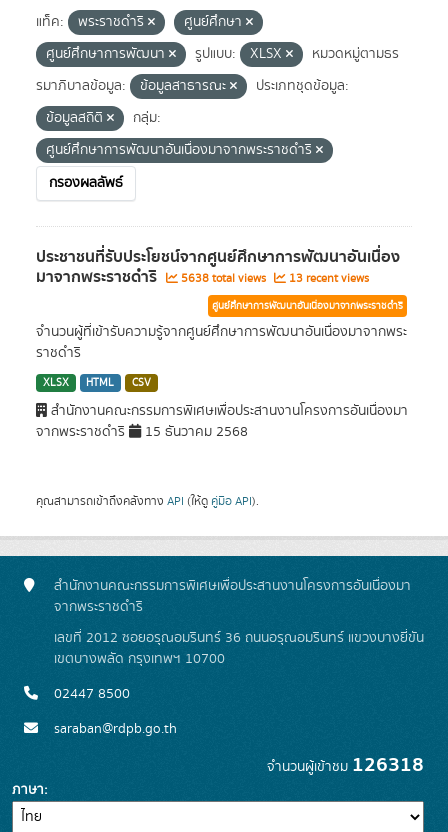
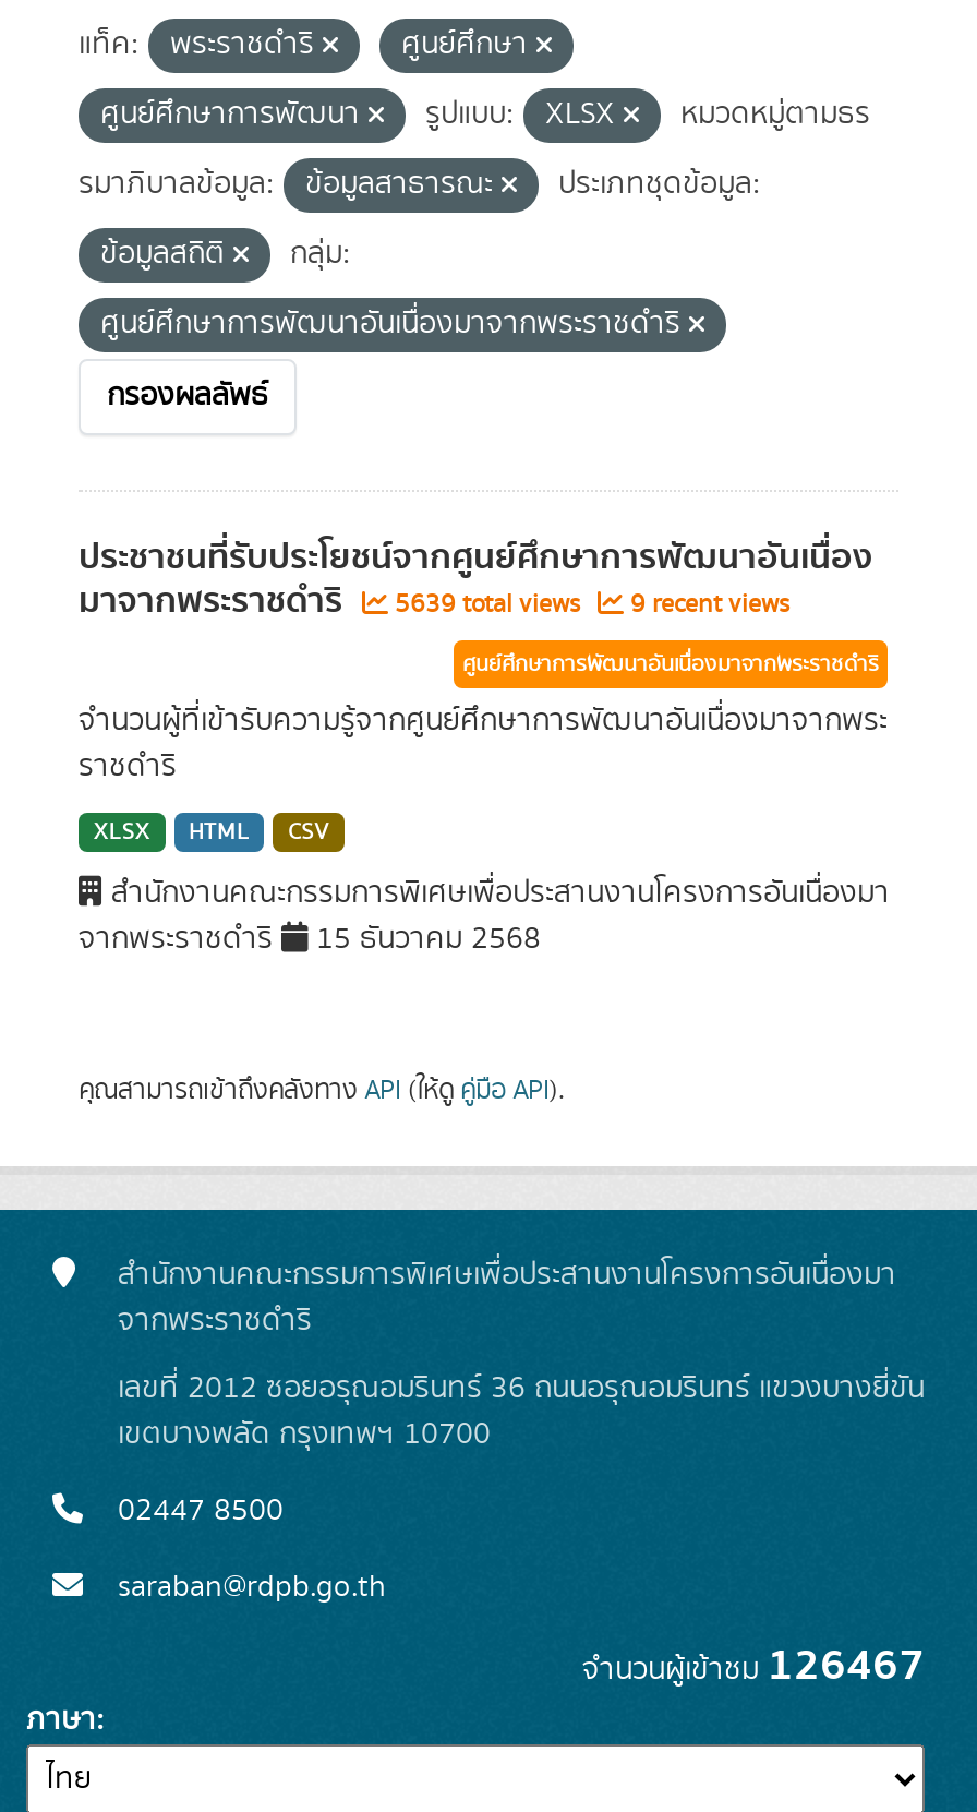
- 5638 total views
+ 5639 total views

- 13 recent views
+ 9 recent views

- จำนวนผู้เข้าชม126318
+ จำนวนผู้เข้าชม126467
